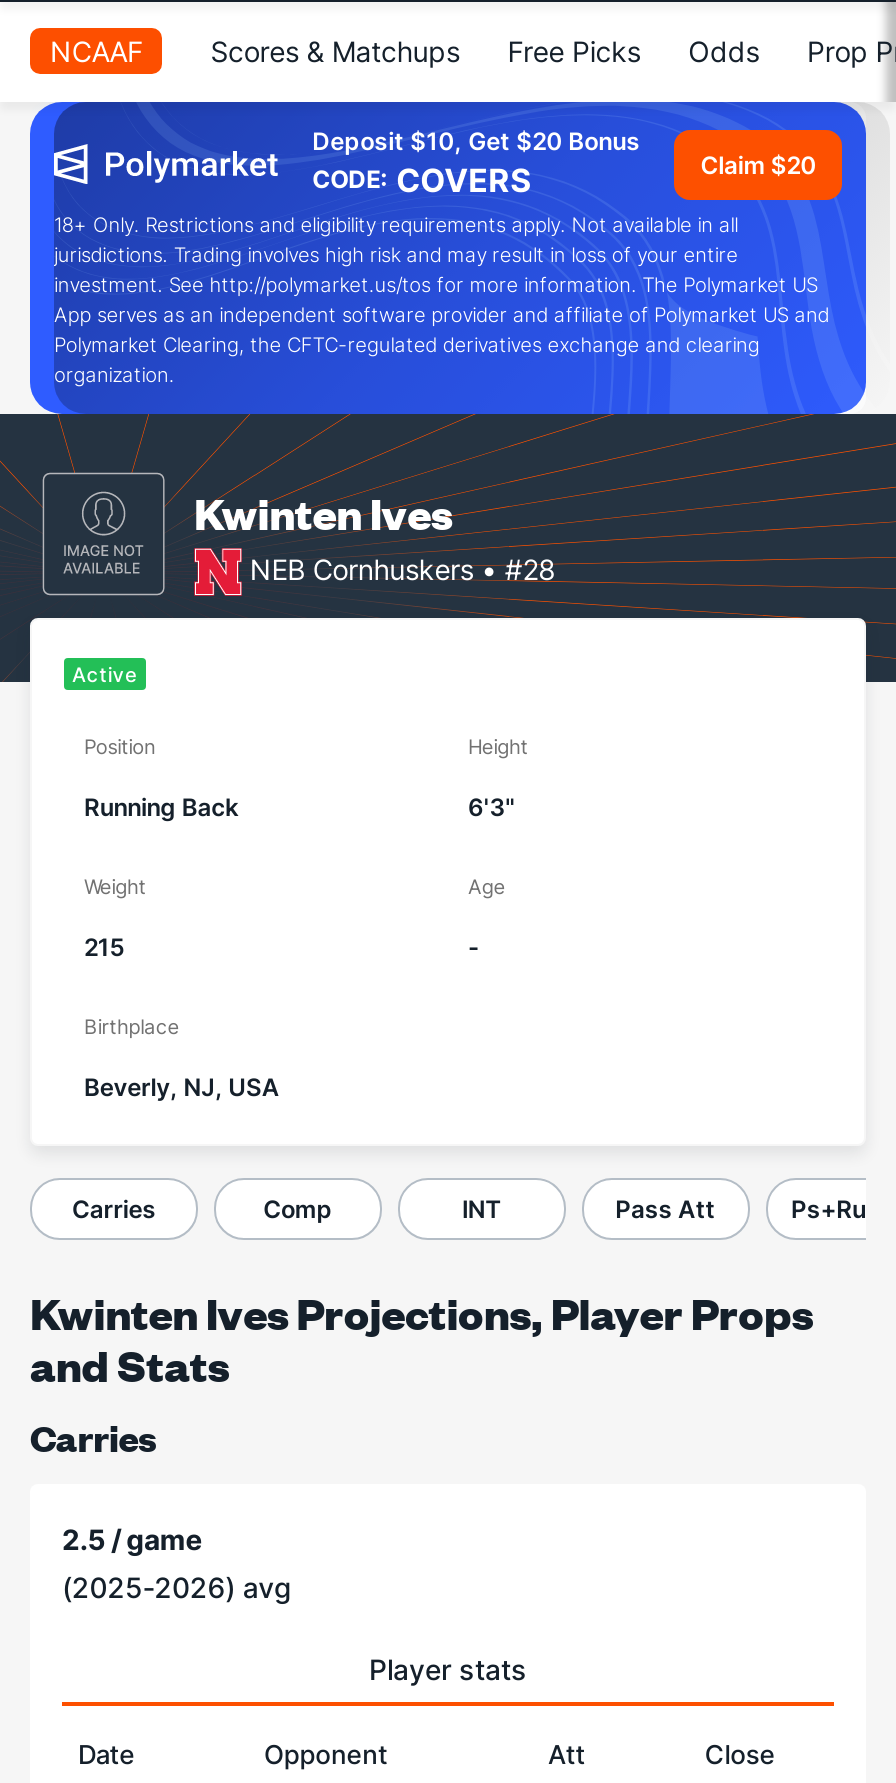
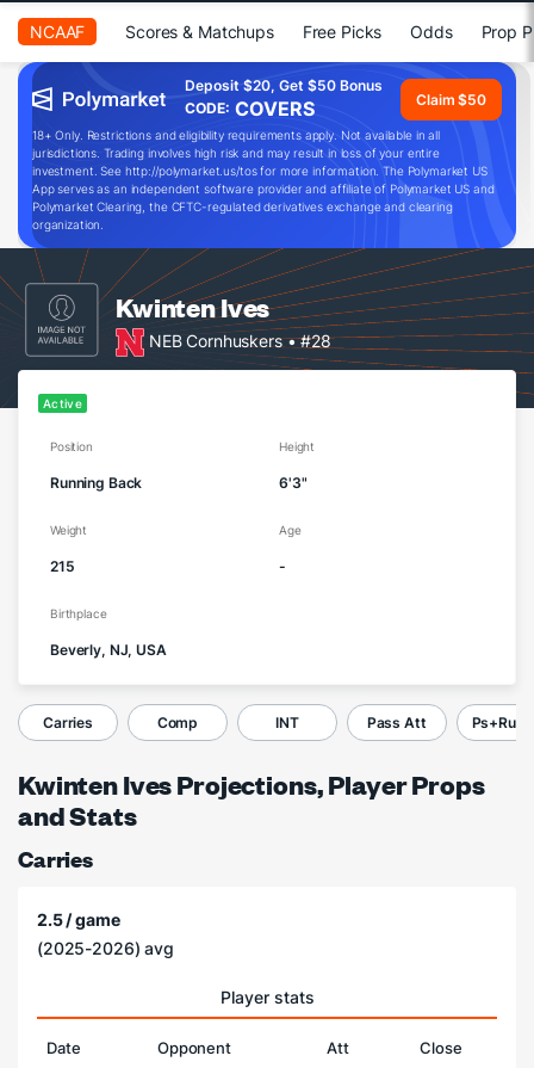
- Deposit $10, Get $20 Bonus
+ Deposit $20, Get $50 Bonus

- Claim $20
+ Claim $50
